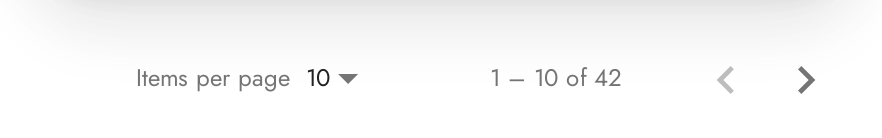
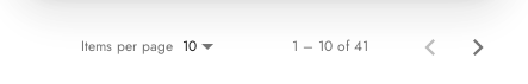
- 1 – 10 of 42
+ 1 – 10 of 41
